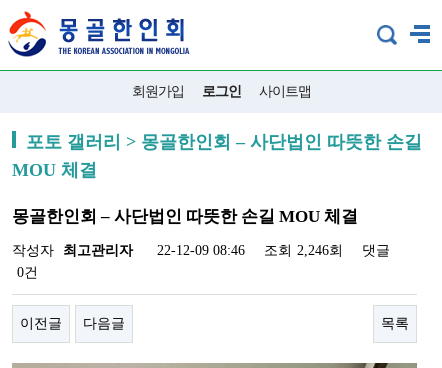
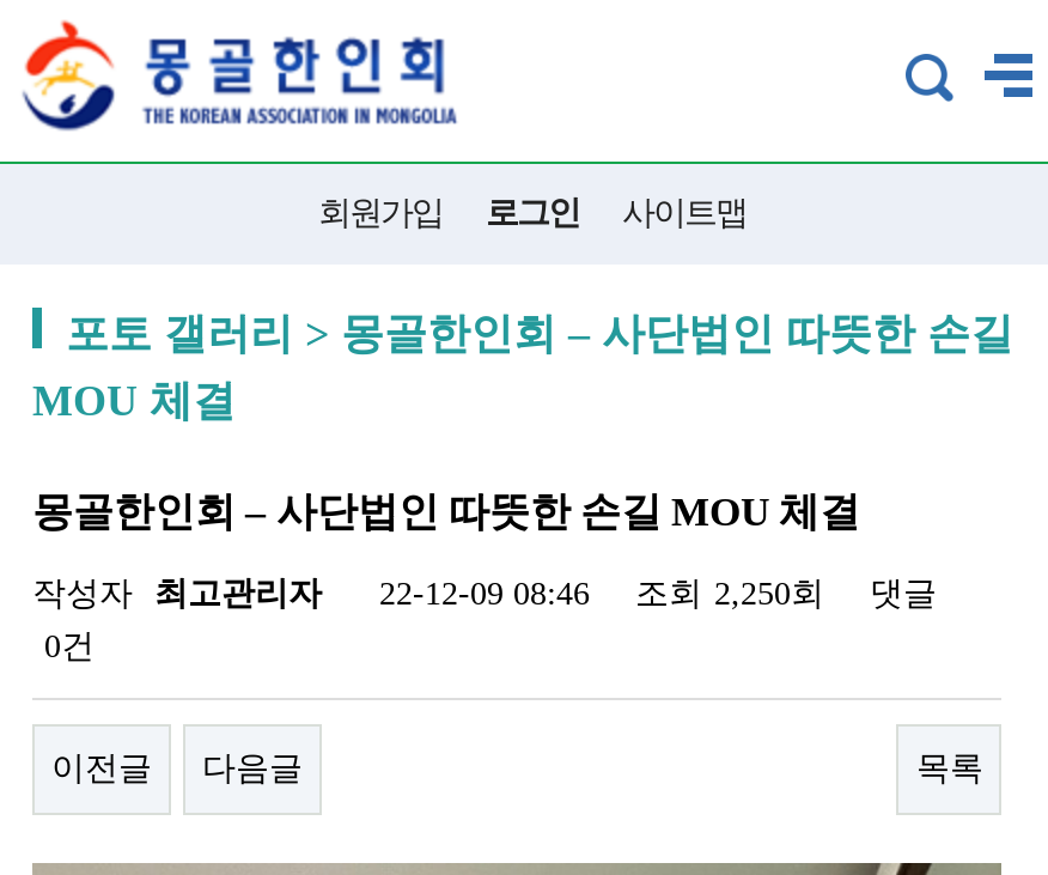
- 작성자 최고관리자 22-12-09 08:46 조회 2,246회 댓글
+ 작성자 최고관리자 22-12-09 08:46 조회 2,250회 댓글
